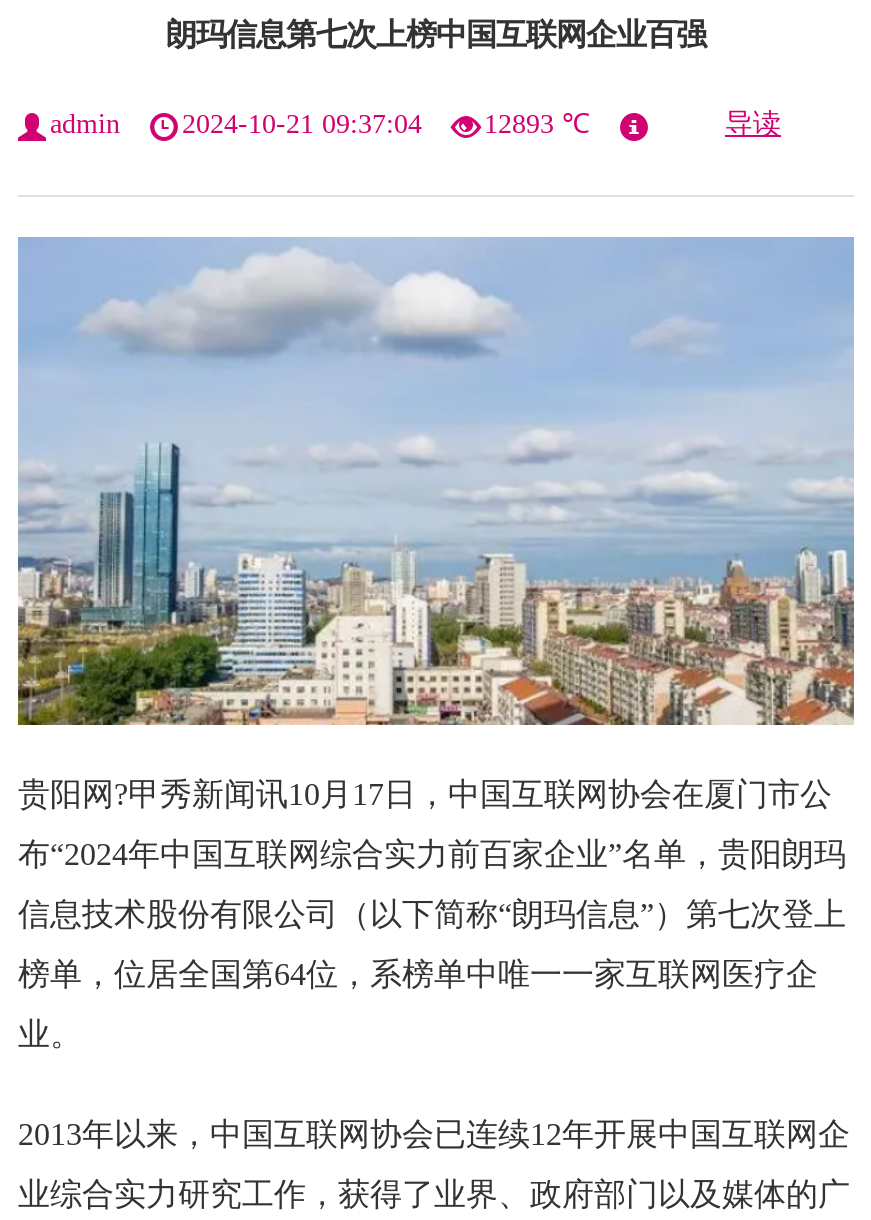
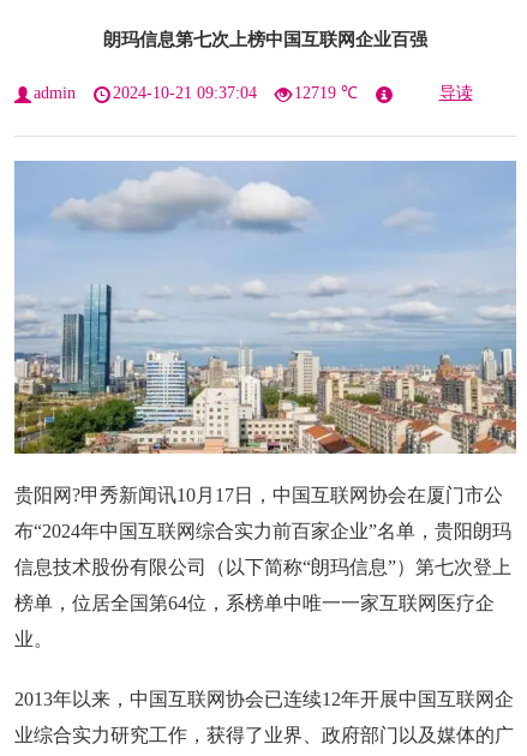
- 12893 ℃
+ 12719 ℃
